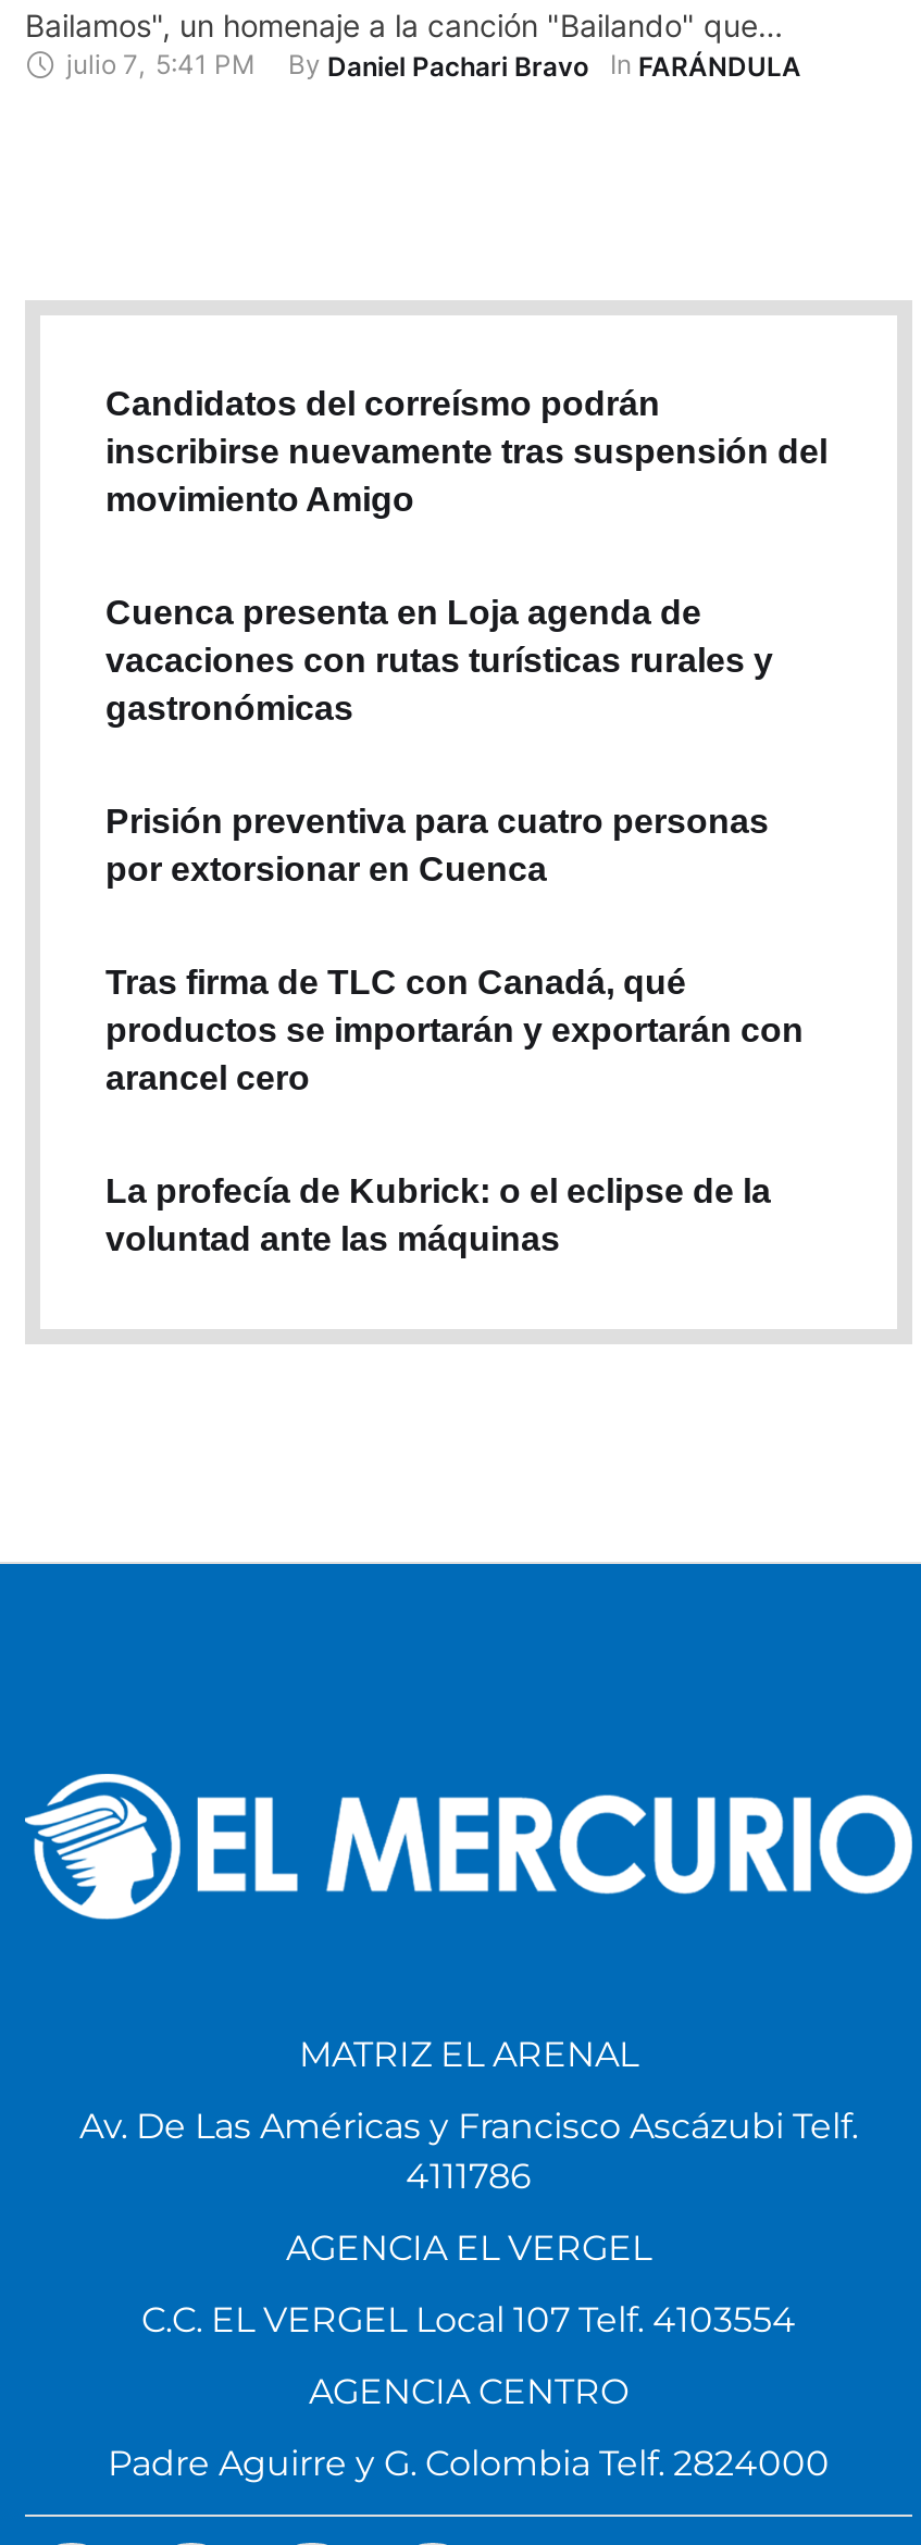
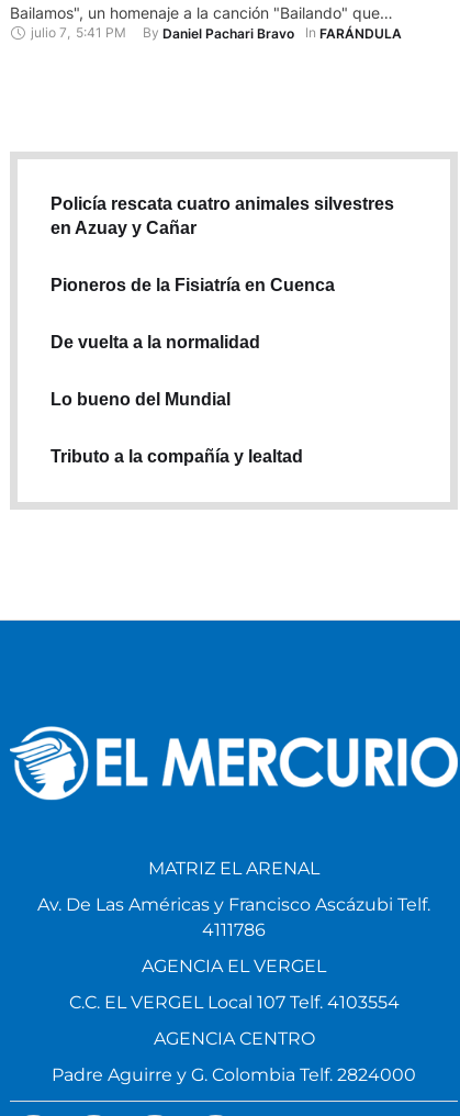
- Candidatos del correísmo podrán
- inscribirse nuevamente tras suspensión del
- movimiento Amigo
+ Policía rescata cuatro animales silvestres
+ en Azuay y Cañar

- Cuenca presenta en Loja agenda de
- vacaciones con rutas turísticas rurales y
- gastronómicas
+ Pioneros de la Fisiatría en Cuenca

- Prisión preventiva para cuatro personas
- por extorsionar en Cuenca
+ De vuelta a la normalidad

- Tras firma de TLC con Canadá, qué
- productos se importarán y exportarán con
- arancel cero
+ Lo bueno del Mundial

- La profecía de Kubrick: o el eclipse de la
- voluntad ante las máquinas
+ Tributo a la compañía y lealtad
